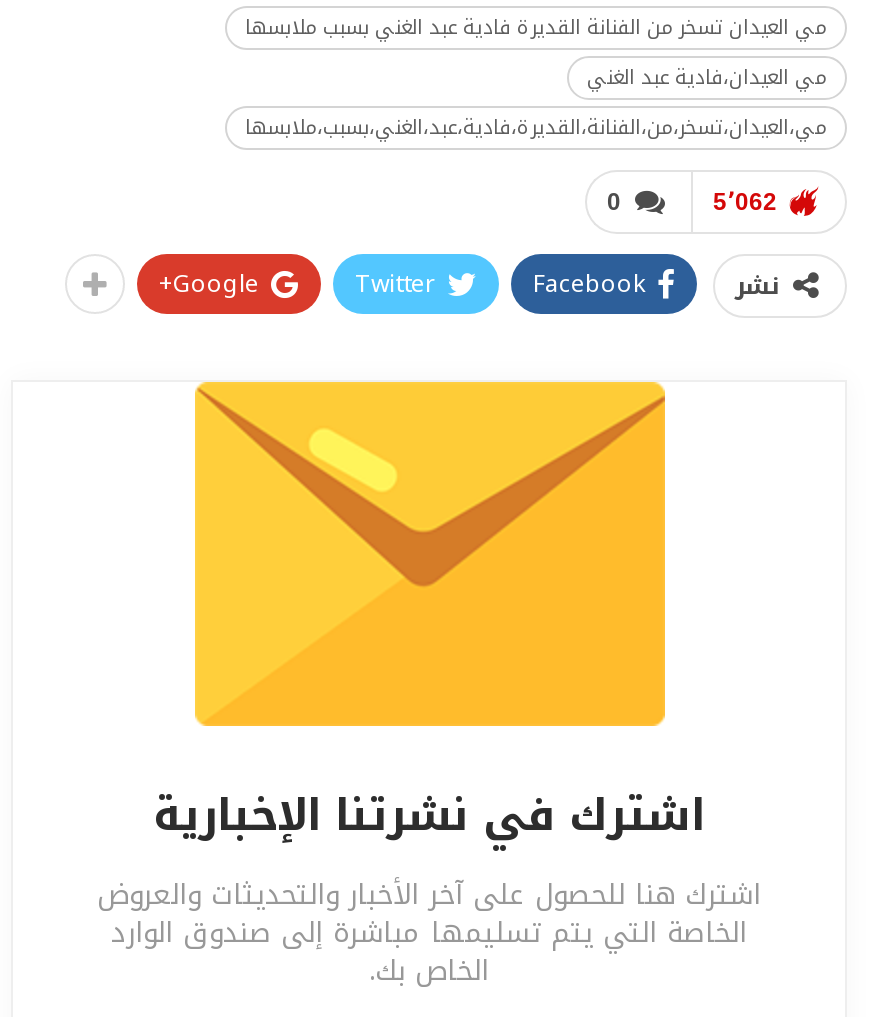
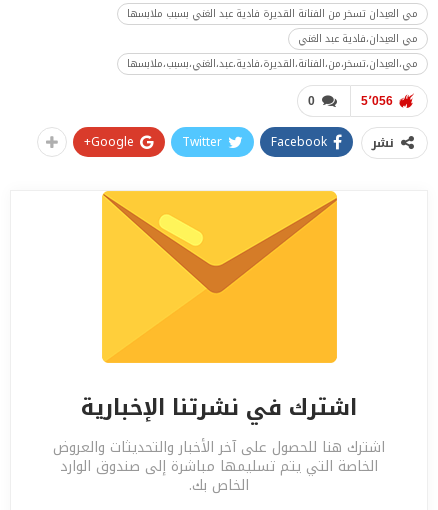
- 5٬062
+ 5٬056
